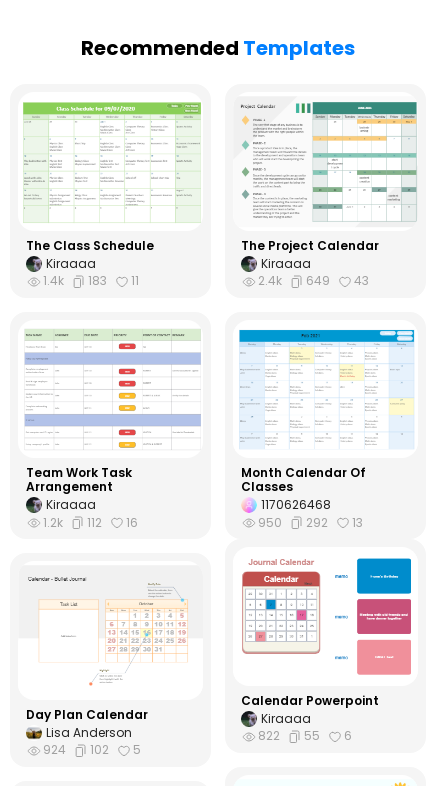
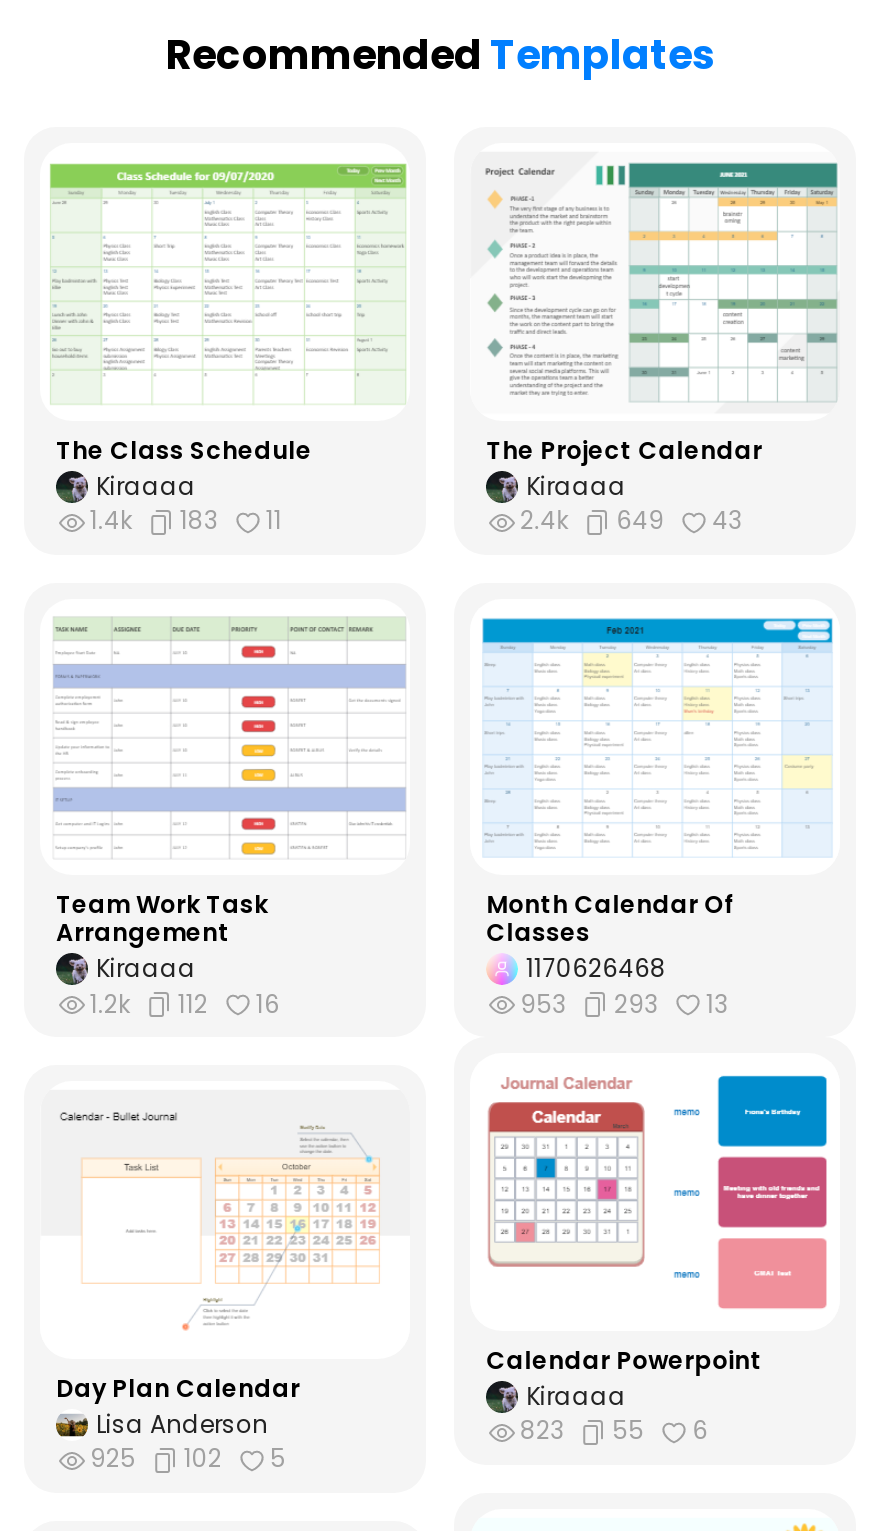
- 950
+ 953

- 292
+ 293

- 822 55 6
+ 823 55 6

- 924 102 5
+ 925 102 5
